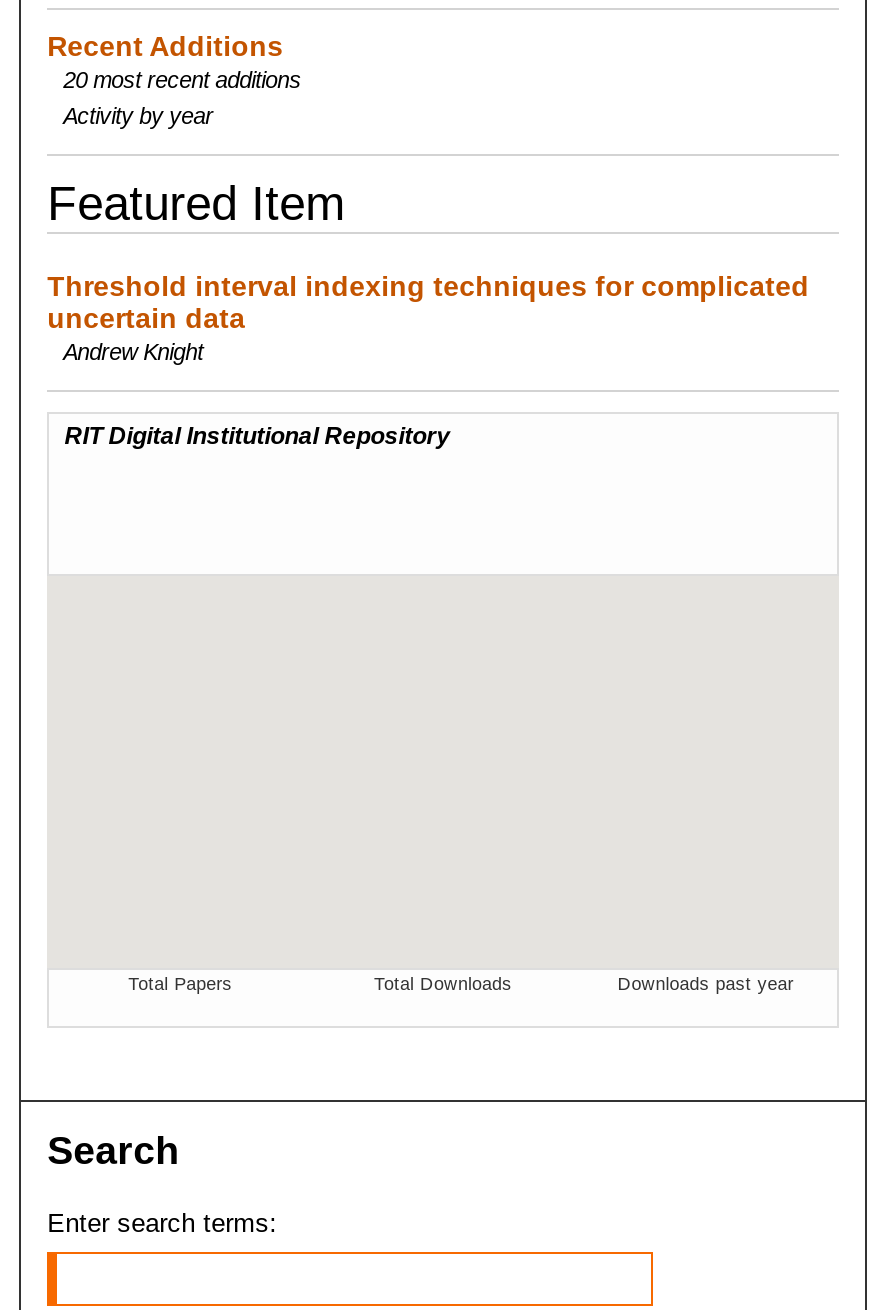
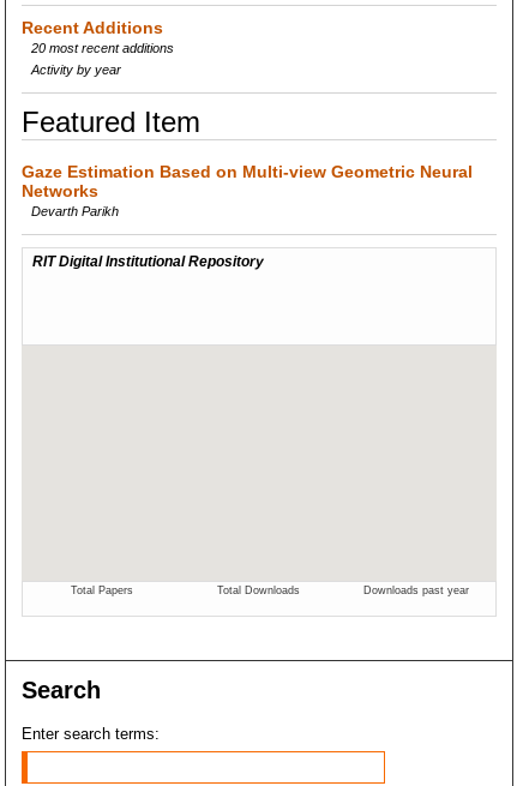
- Threshold interval indexing techniques for complicated
- uncertain data
- Andrew Knight
+ Gaze Estimation Based on Multi-view Geometric Neural
+ Networks
+ Devarth Parikh
